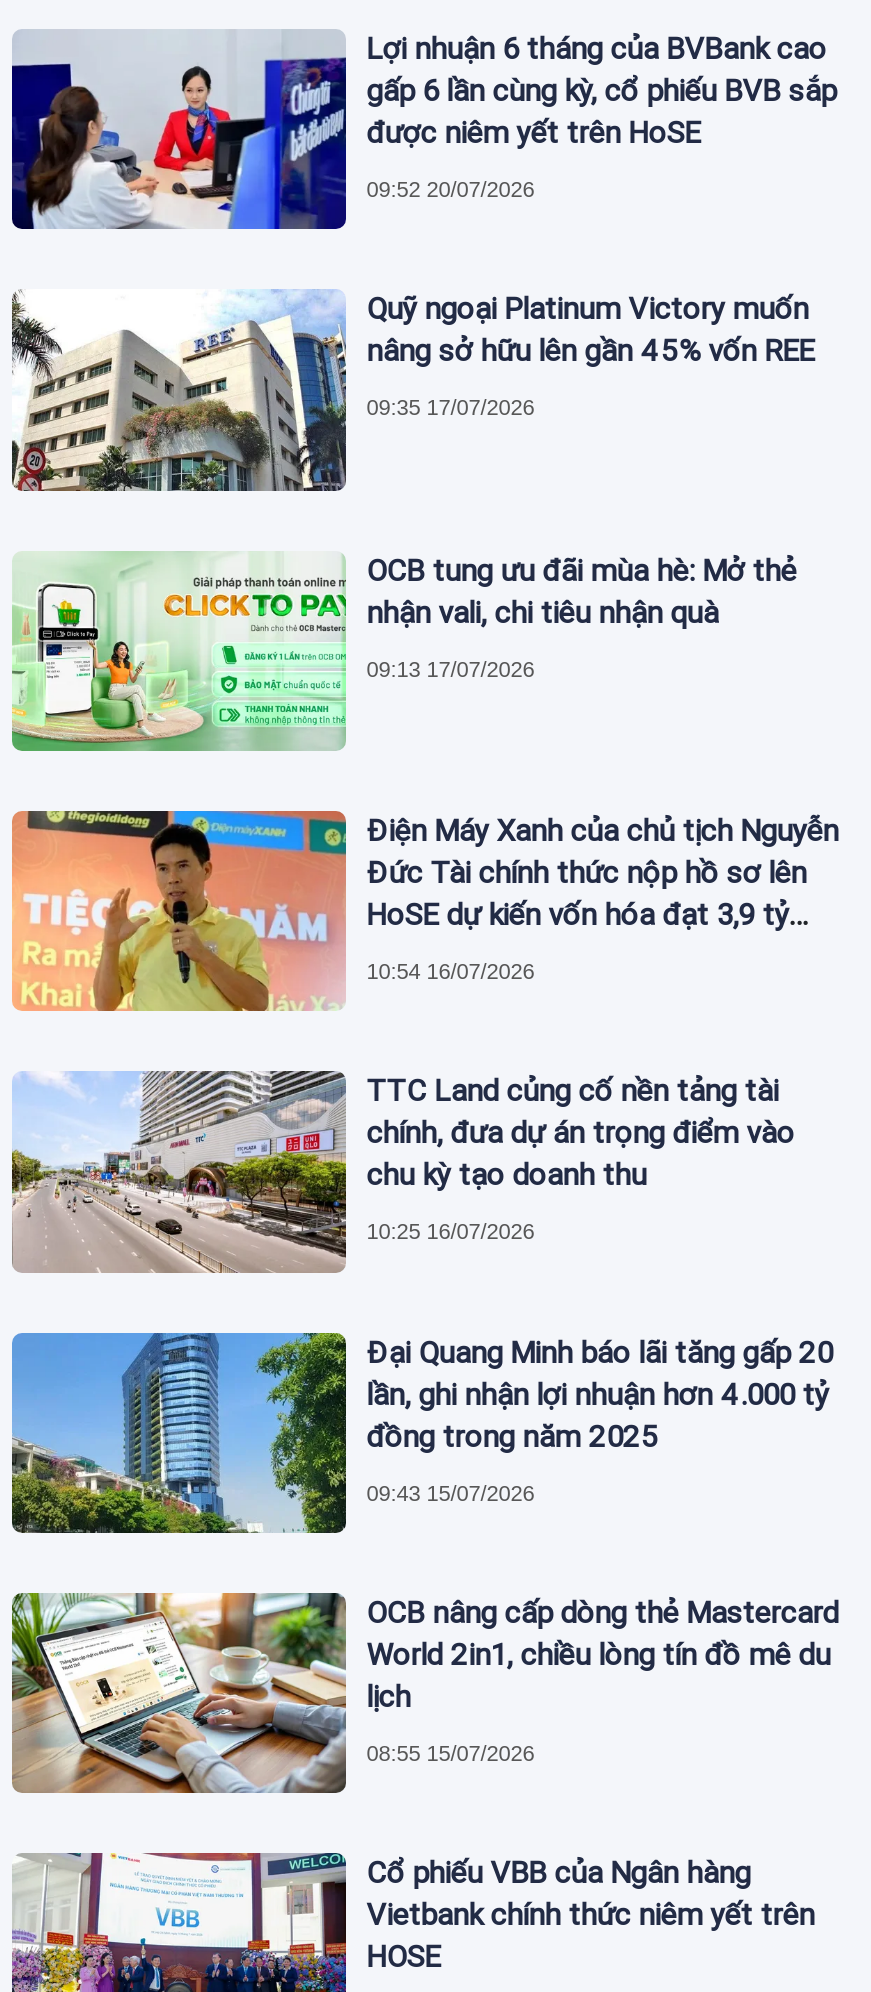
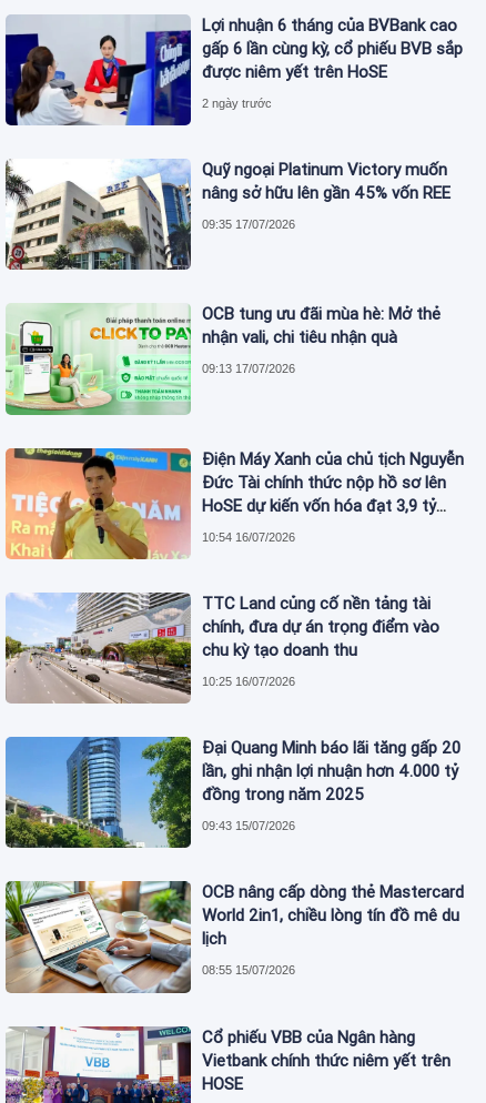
- 09:52 20/07/2026
+ 2 ngày trước
